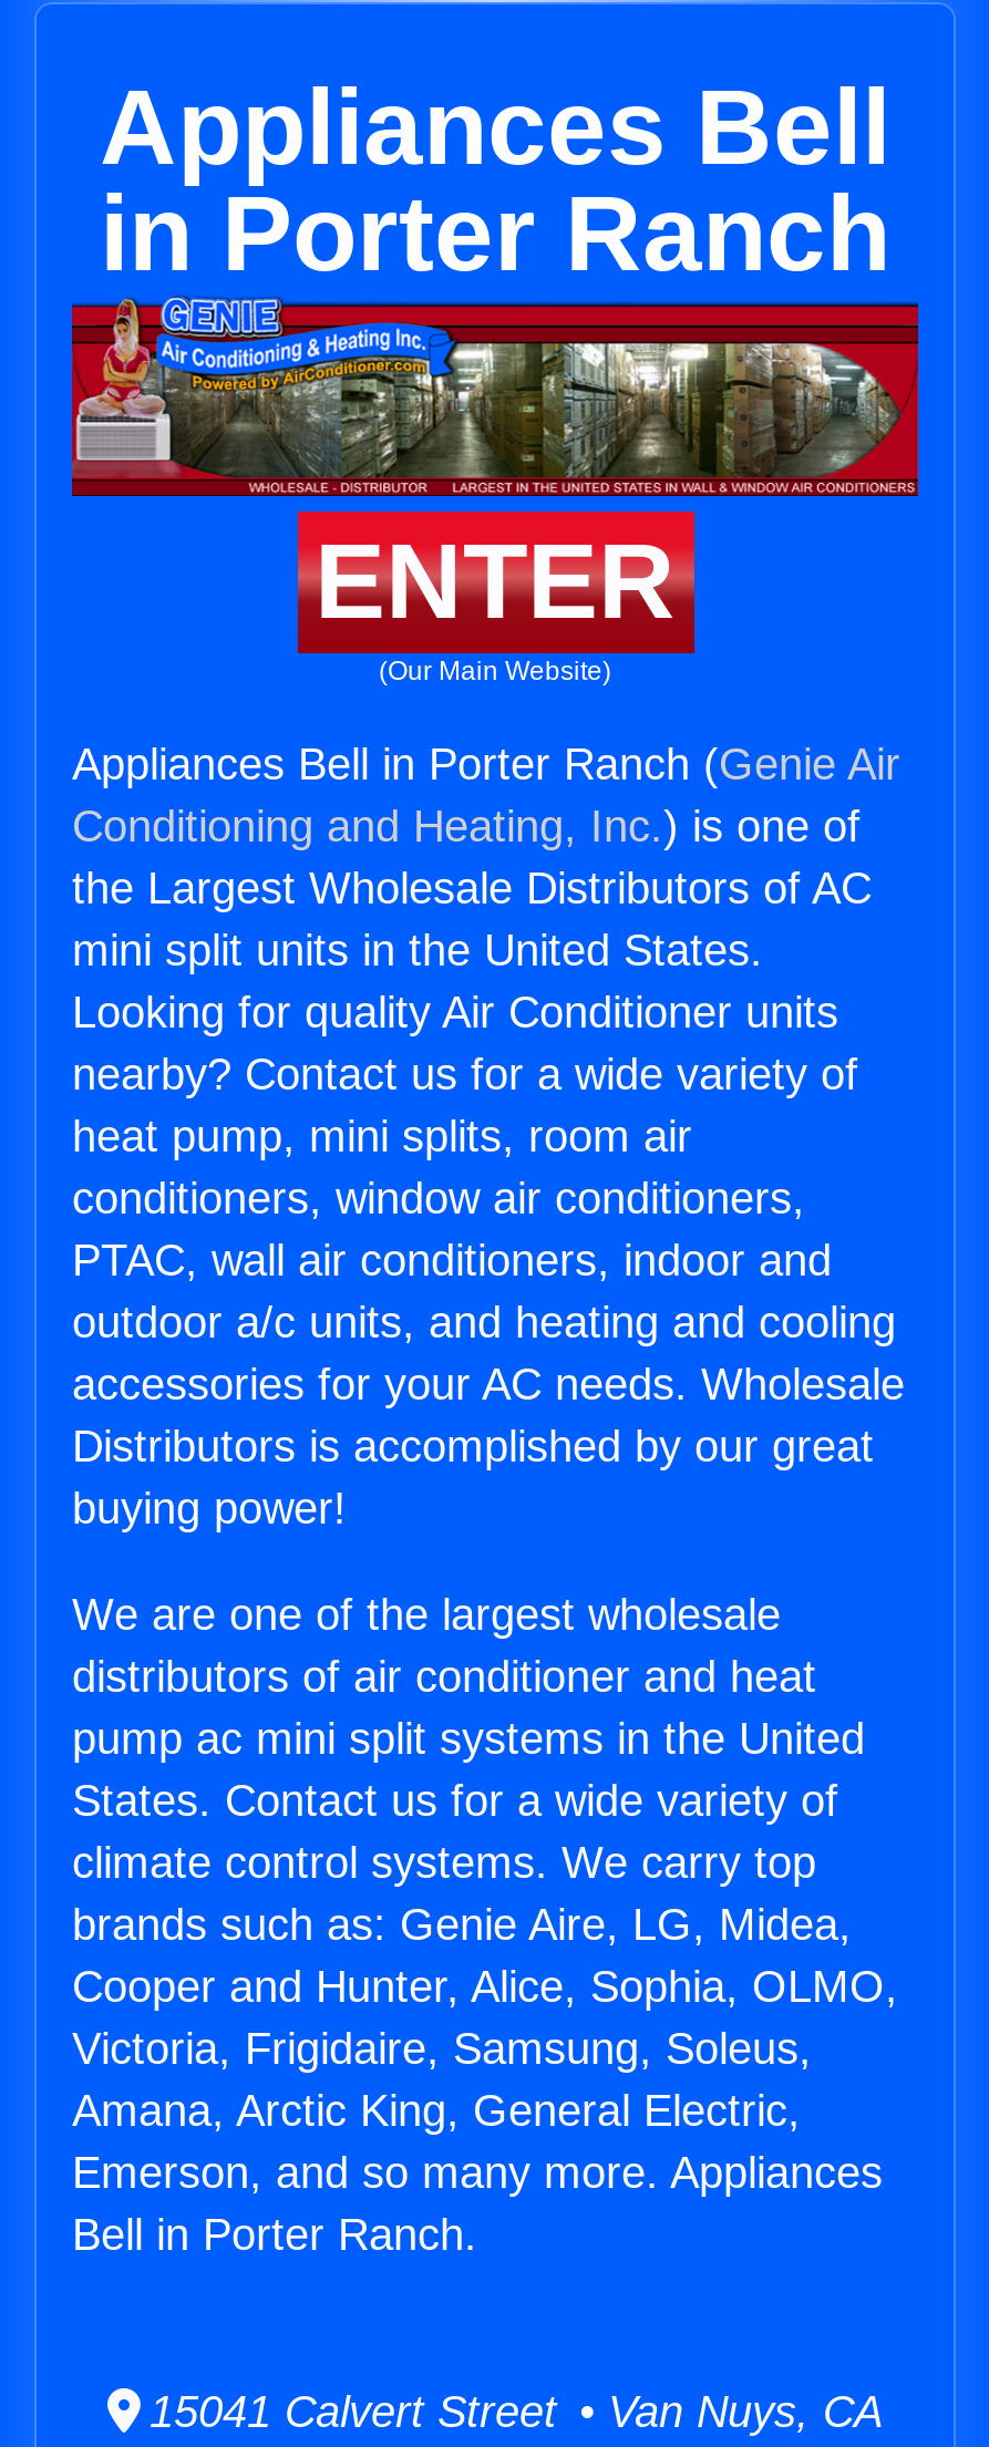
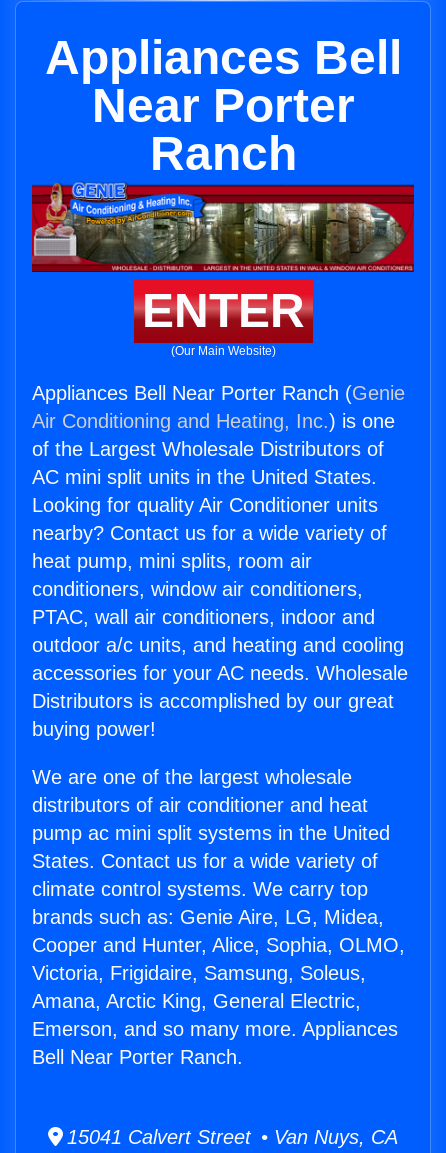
- in Porter Ranch
+ Near Porter
+ Ranch

- Appliances Bell in Porter Ranch (Genie Air
- Conditioning and Heating, Inc.) is one of
- the Largest Wholesale Distributors of AC
- mini split units in the United States.
+ Appliances Bell Near Porter Ranch (Genie
+ Air Conditioning and Heating, Inc.) is one
+ of the Largest Wholesale Distributors of
+ AC mini split units in the United States.

- Bell in Porter Ranch.
+ Bell Near Porter Ranch.
